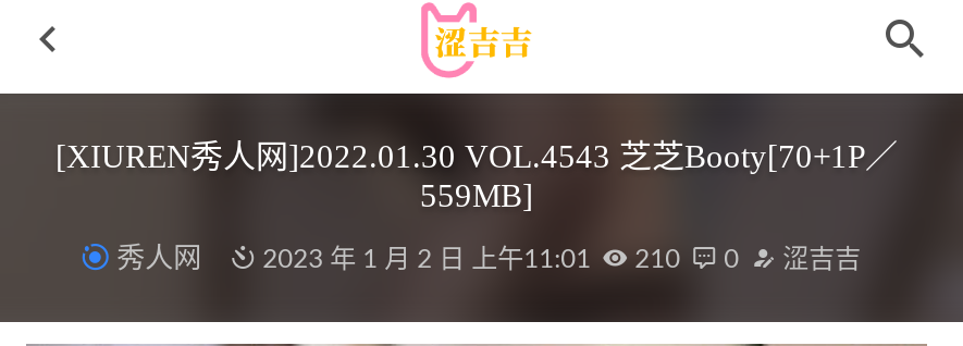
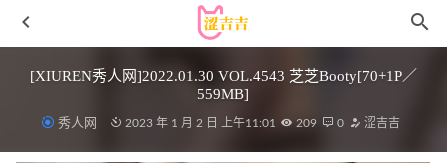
- 2023 年 1 月 2 日 上午11:01 210 0 涩吉吉
+ 2023 年 1 月 2 日 上午11:01 209 0 涩吉吉
